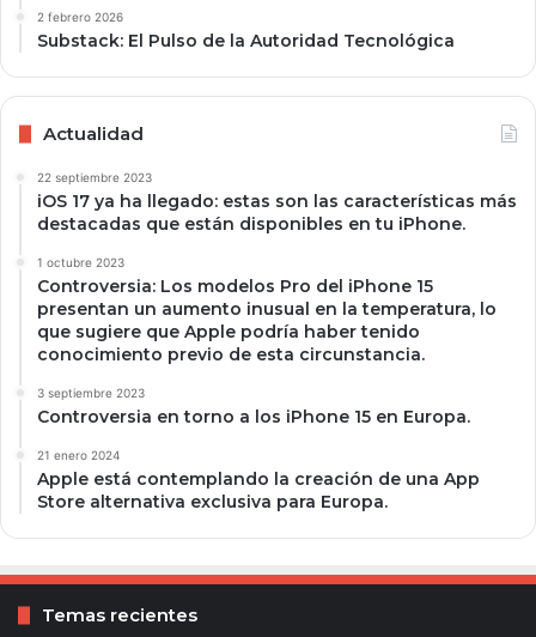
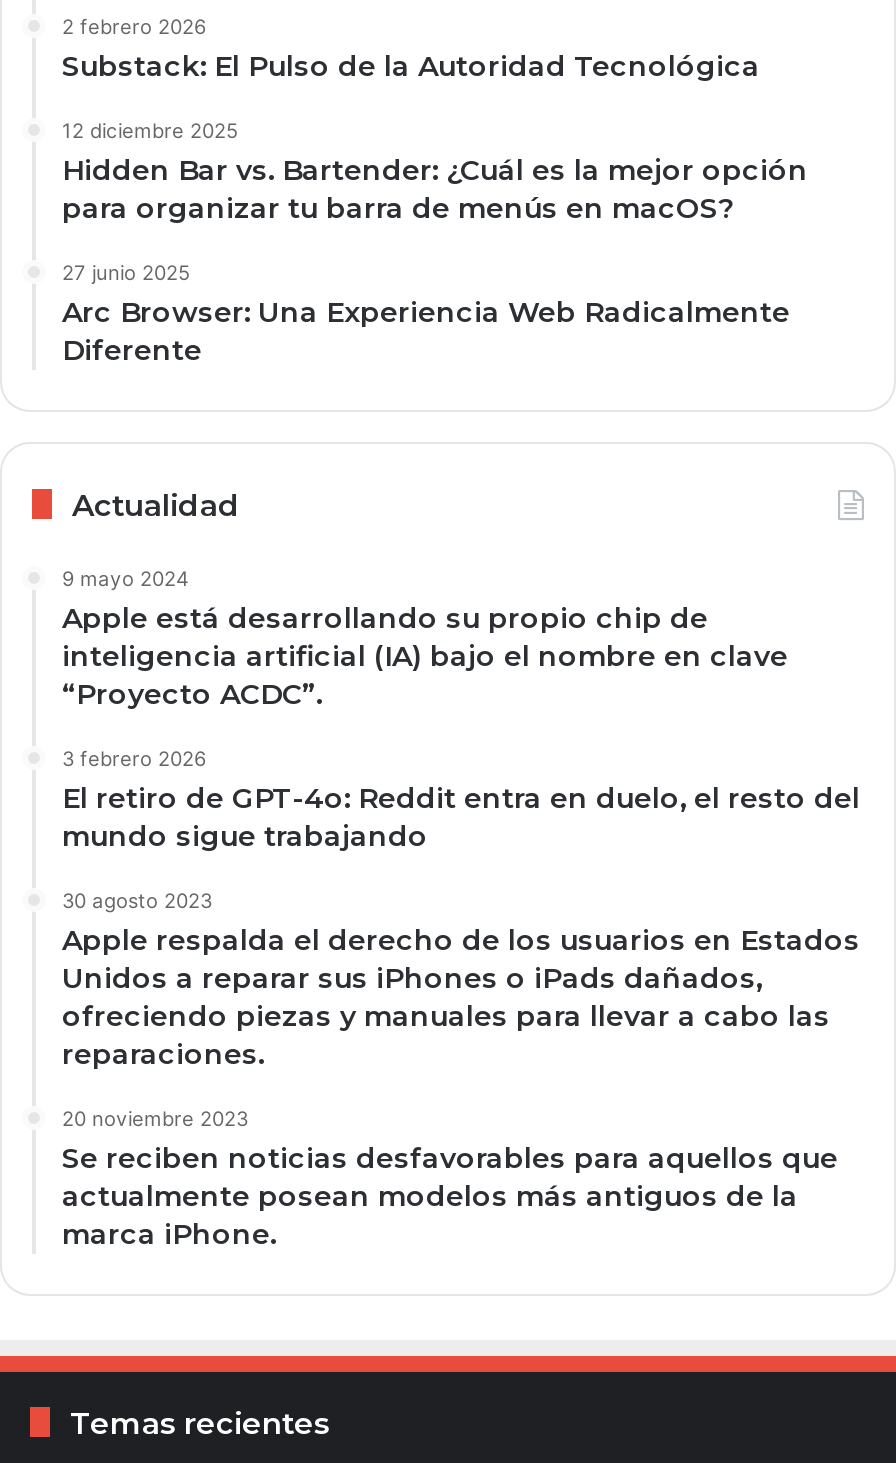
+ 12 diciembre 2025
+ Hidden Bar vs. Bartender: ¿Cuál es la mejor opción
+ para organizar tu barra de menús en macOS?
+ 27 junio 2025
+ Arc Browser: Una Experiencia Web Radicalmente
+ Diferente

- 22 septiembre 2023
- iOS 17 ya ha llegado: estas son las características más
- destacadas que están disponibles en tu iPhone.
+ 9 mayo 2024
+ Apple está desarrollando su propio chip de
+ inteligencia artificial (IA) bajo el nombre en clave
+ “Proyecto ACDC”.

- 1 octubre 2023
- Controversia: Los modelos Pro del iPhone 15
- presentan un aumento inusual en la temperatura, lo
- que sugiere que Apple podría haber tenido
- conocimiento previo de esta circunstancia.
+ 3 febrero 2026
+ El retiro de GPT-4o: Reddit entra en duelo, el resto del
+ mundo sigue trabajando

- 3 septiembre 2023
- Controversia en torno a los iPhone 15 en Europa.
+ 30 agosto 2023
+ Apple respalda el derecho de los usuarios en Estados
+ Unidos a reparar sus iPhones o iPads dañados,
+ ofreciendo piezas y manuales para llevar a cabo las
+ reparaciones.

- 21 enero 2024
- Apple está contemplando la creación de una App
- Store alternativa exclusiva para Europa.
+ 20 noviembre 2023
+ Se reciben noticias desfavorables para aquellos que
+ actualmente posean modelos más antiguos de la
+ marca iPhone.
